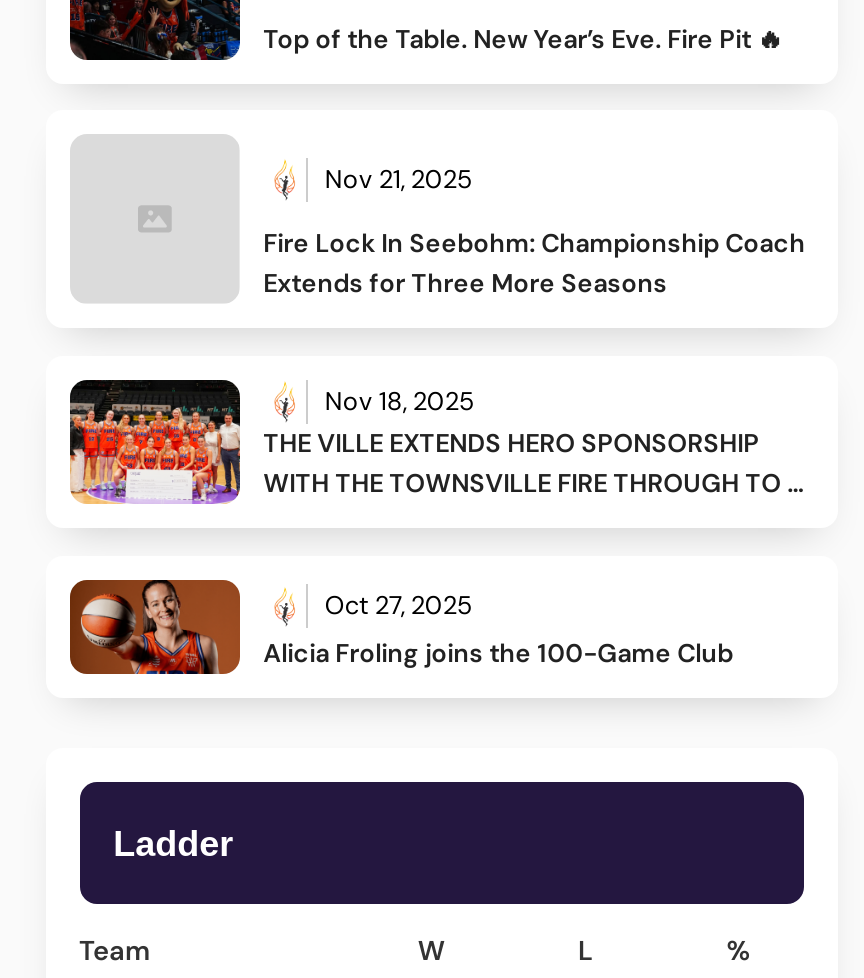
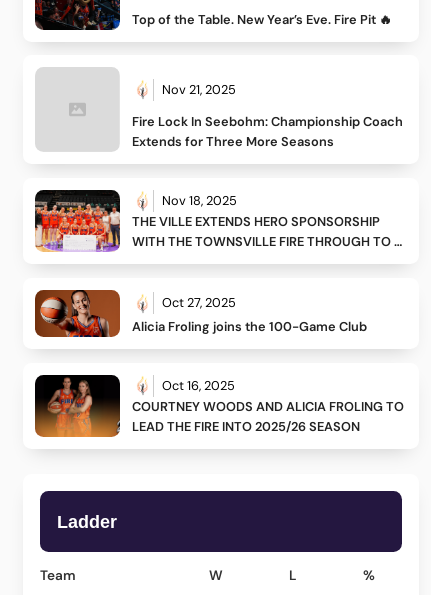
+ [image]
+ Oct 16, 2025
+ COURTNEY WOODS AND ALICIA FROLING TO
+ LEAD THE FIRE INTO 2025/26 SEASON
